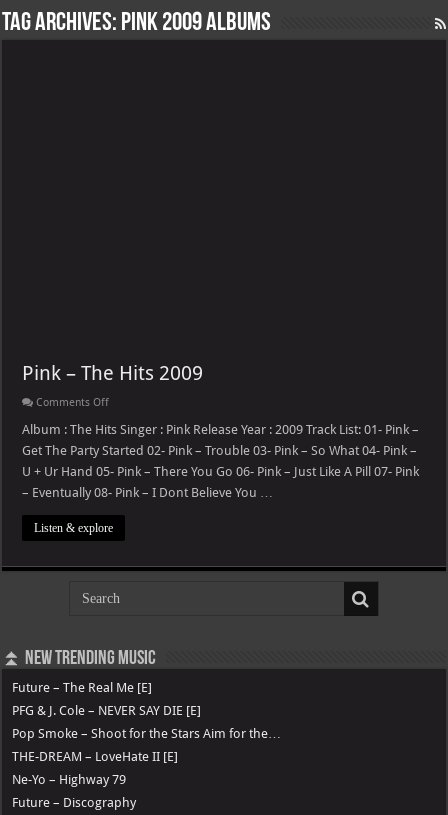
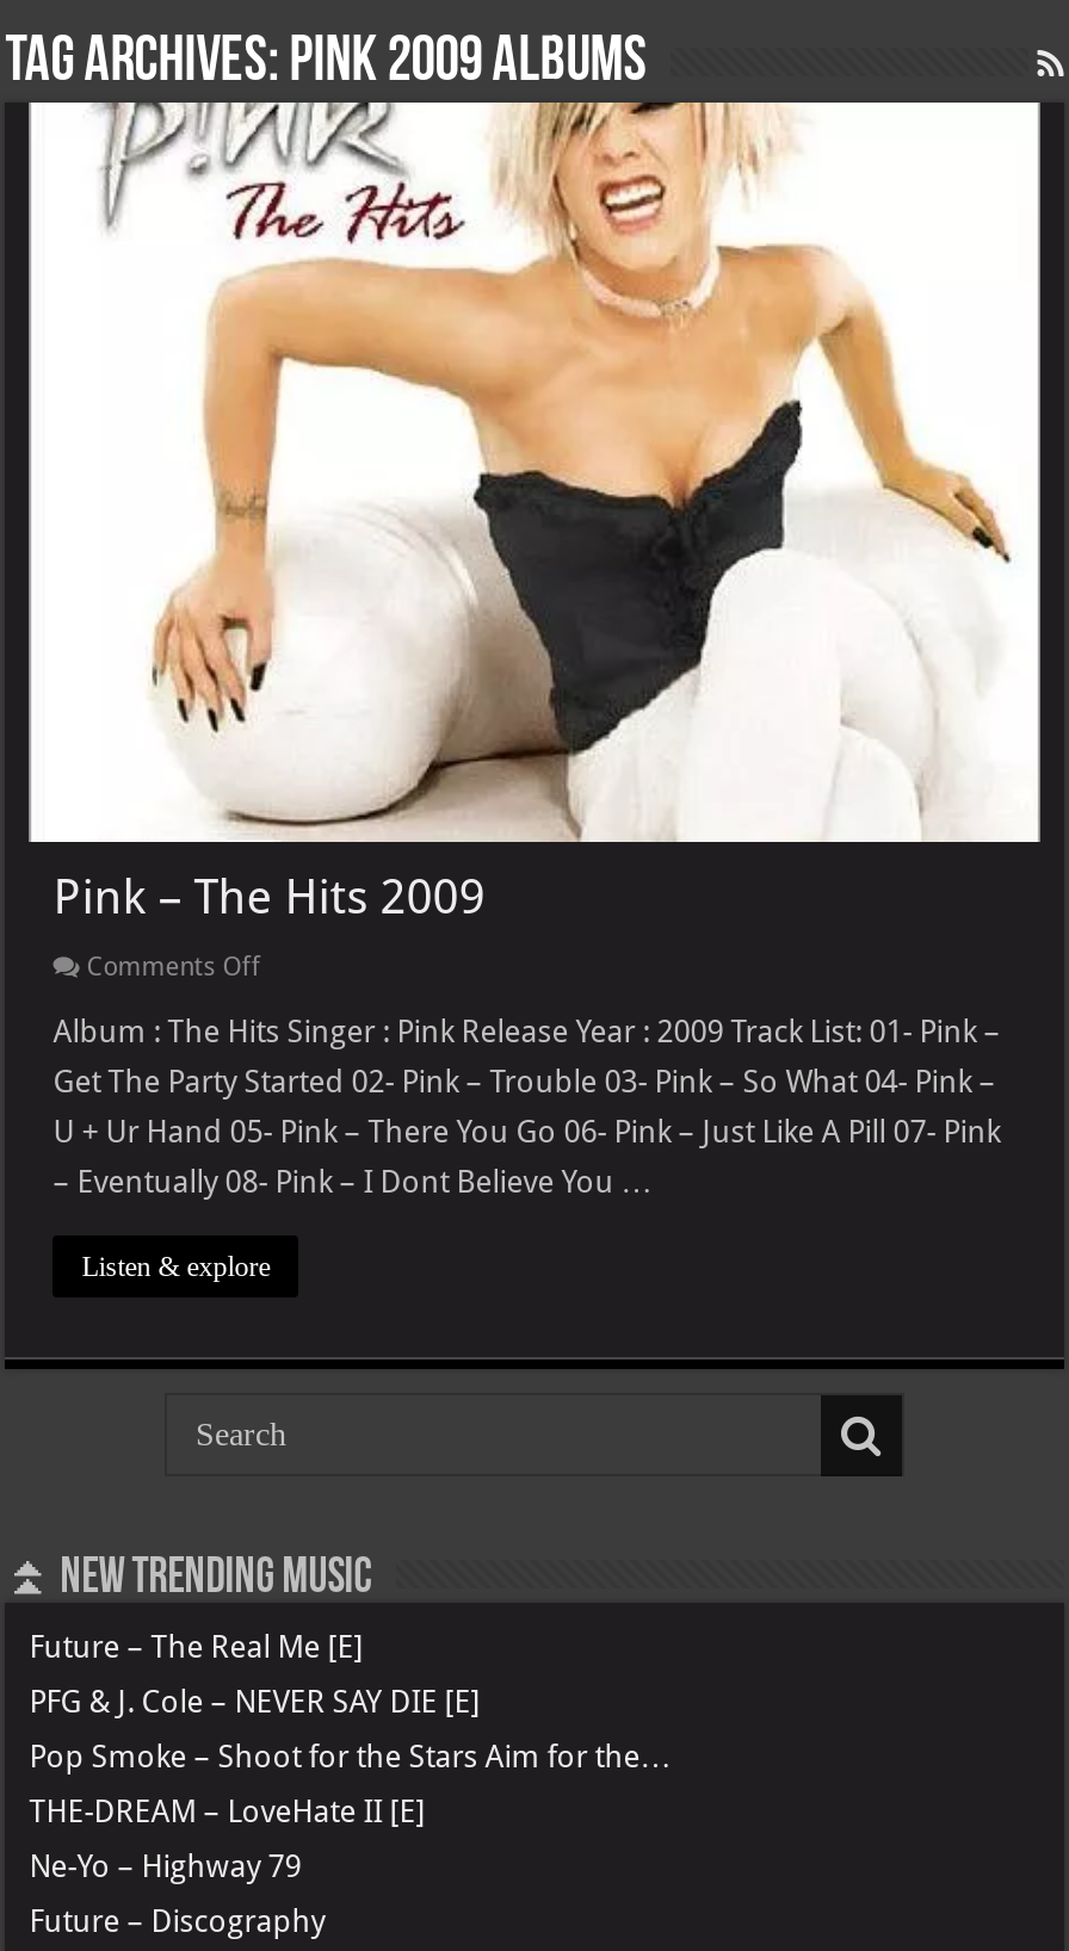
+ [image]
